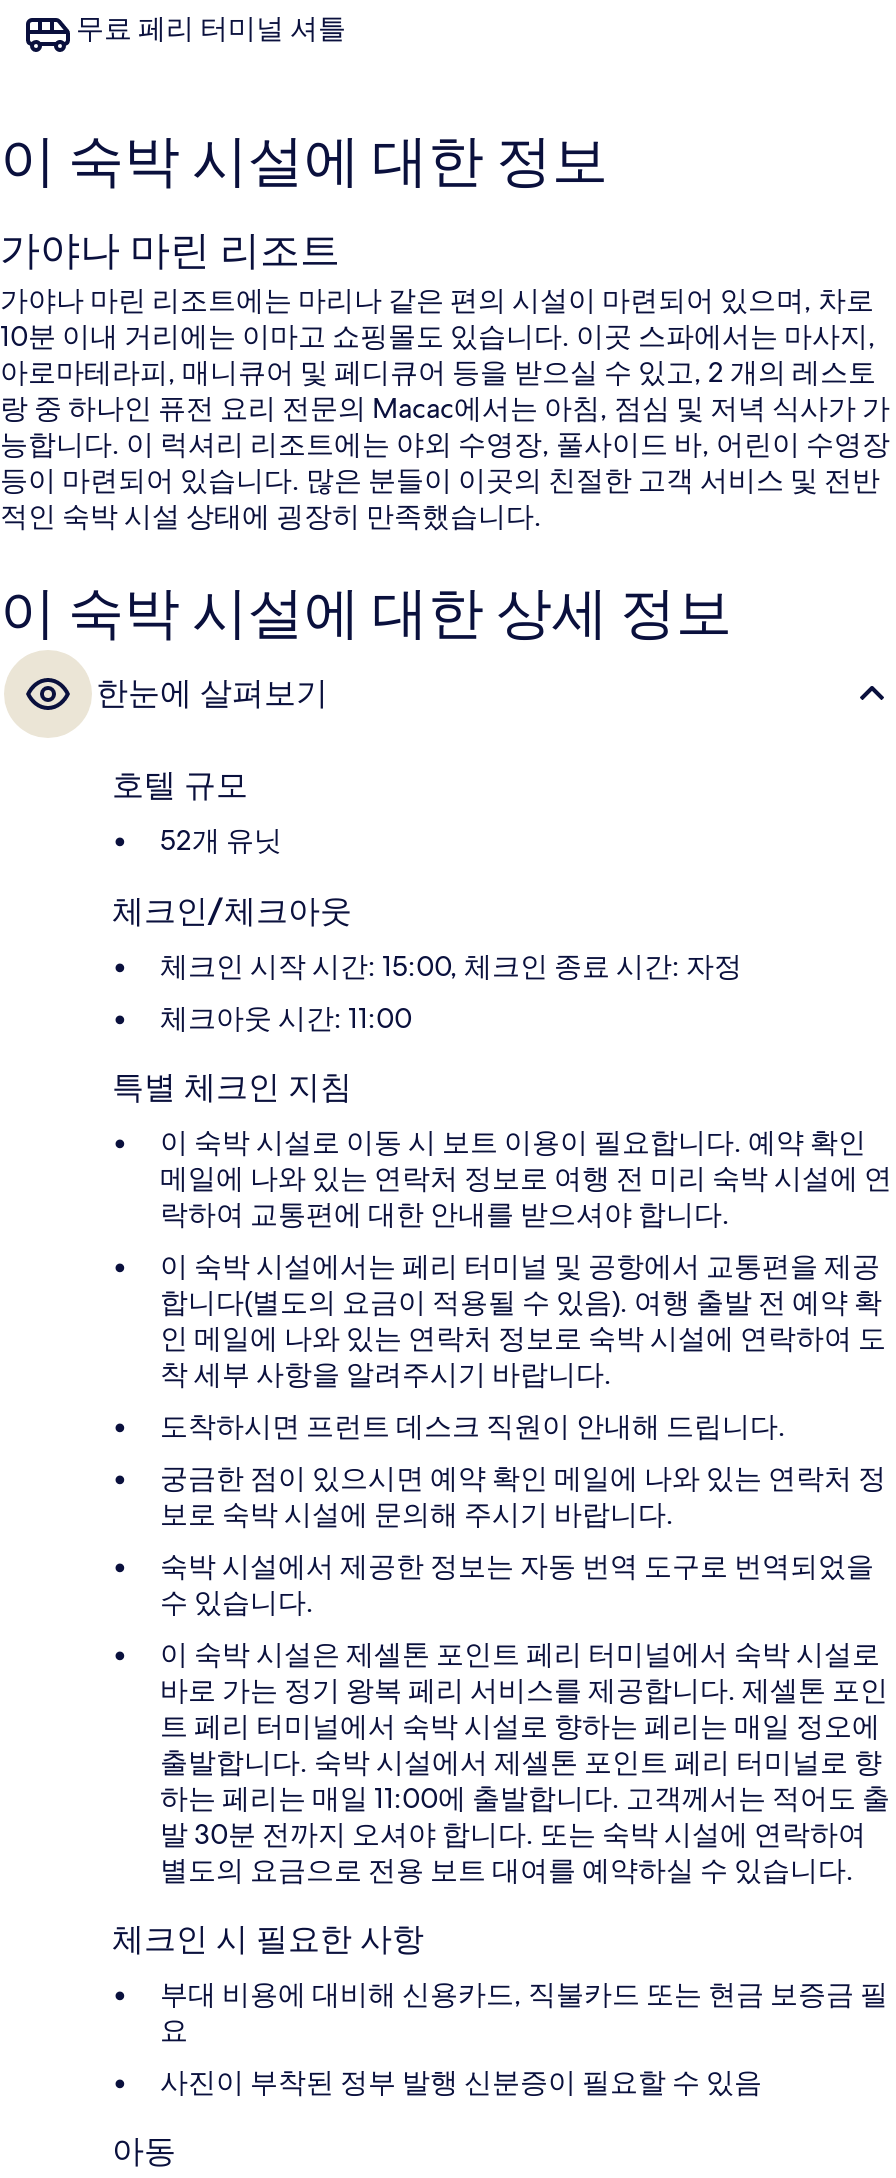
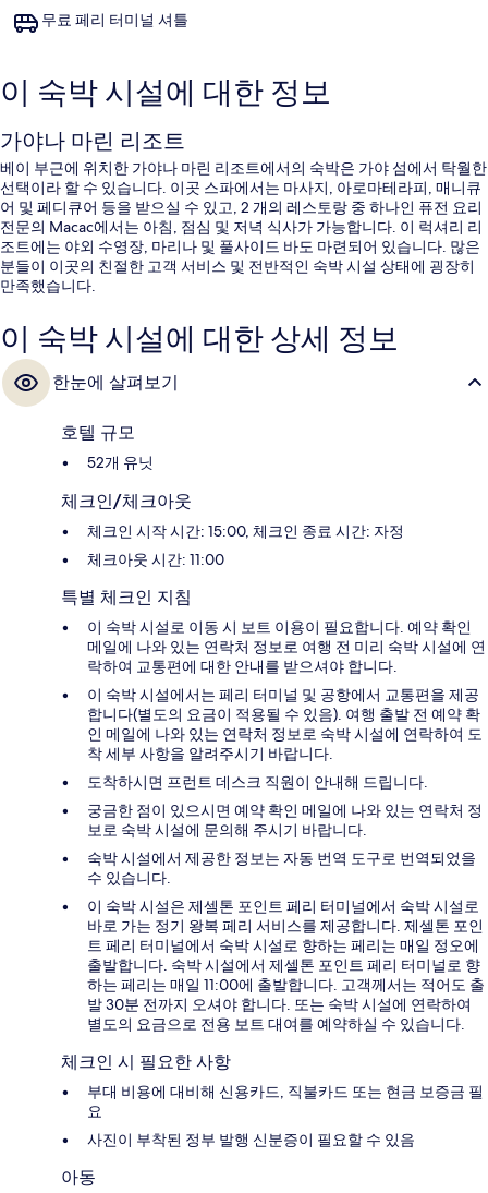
- 가야나 마린 리조트에는 마리나 같은 편의 시설이 마련되어 있으며, 차로
- 10분 이내 거리에는 이마고 쇼핑몰도 있습니다. 이곳 스파에서는 마사지,
- 아로마테라피, 매니큐어 및 페디큐어 등을 받으실 수 있고, 2 개의 레스토
- 랑 중 하나인 퓨전 요리 전문의 Macac에서는 아침, 점심 및 저녁 식사가 가
- 능합니다. 이 럭셔리 리조트에는 야외 수영장, 풀사이드 바, 어린이 수영장
- 등이 마련되어 있습니다. 많은 분들이 이곳의 친절한 고객 서비스 및 전반
- 적인 숙박 시설 상태에 굉장히 만족했습니다.
+ 베이 부근에 위치한 가야나 마린 리조트에서의 숙박은 가야 섬에서 탁월한
+ 선택이라 할 수 있습니다. 이곳 스파에서는 마사지, 아로마테라피, 매니큐
+ 어 및 페디큐어 등을 받으실 수 있고, 2 개의 레스토랑 중 하나인 퓨전 요리
+ 전문의 Macac에서는 아침, 점심 및 저녁 식사가 가능합니다. 이 럭셔리 리
+ 조트에는 야외 수영장, 마리나 및 풀사이드 바도 마련되어 있습니다. 많은
+ 분들이 이곳의 친절한 고객 서비스 및 전반적인 숙박 시설 상태에 굉장히
+ 만족했습니다.
